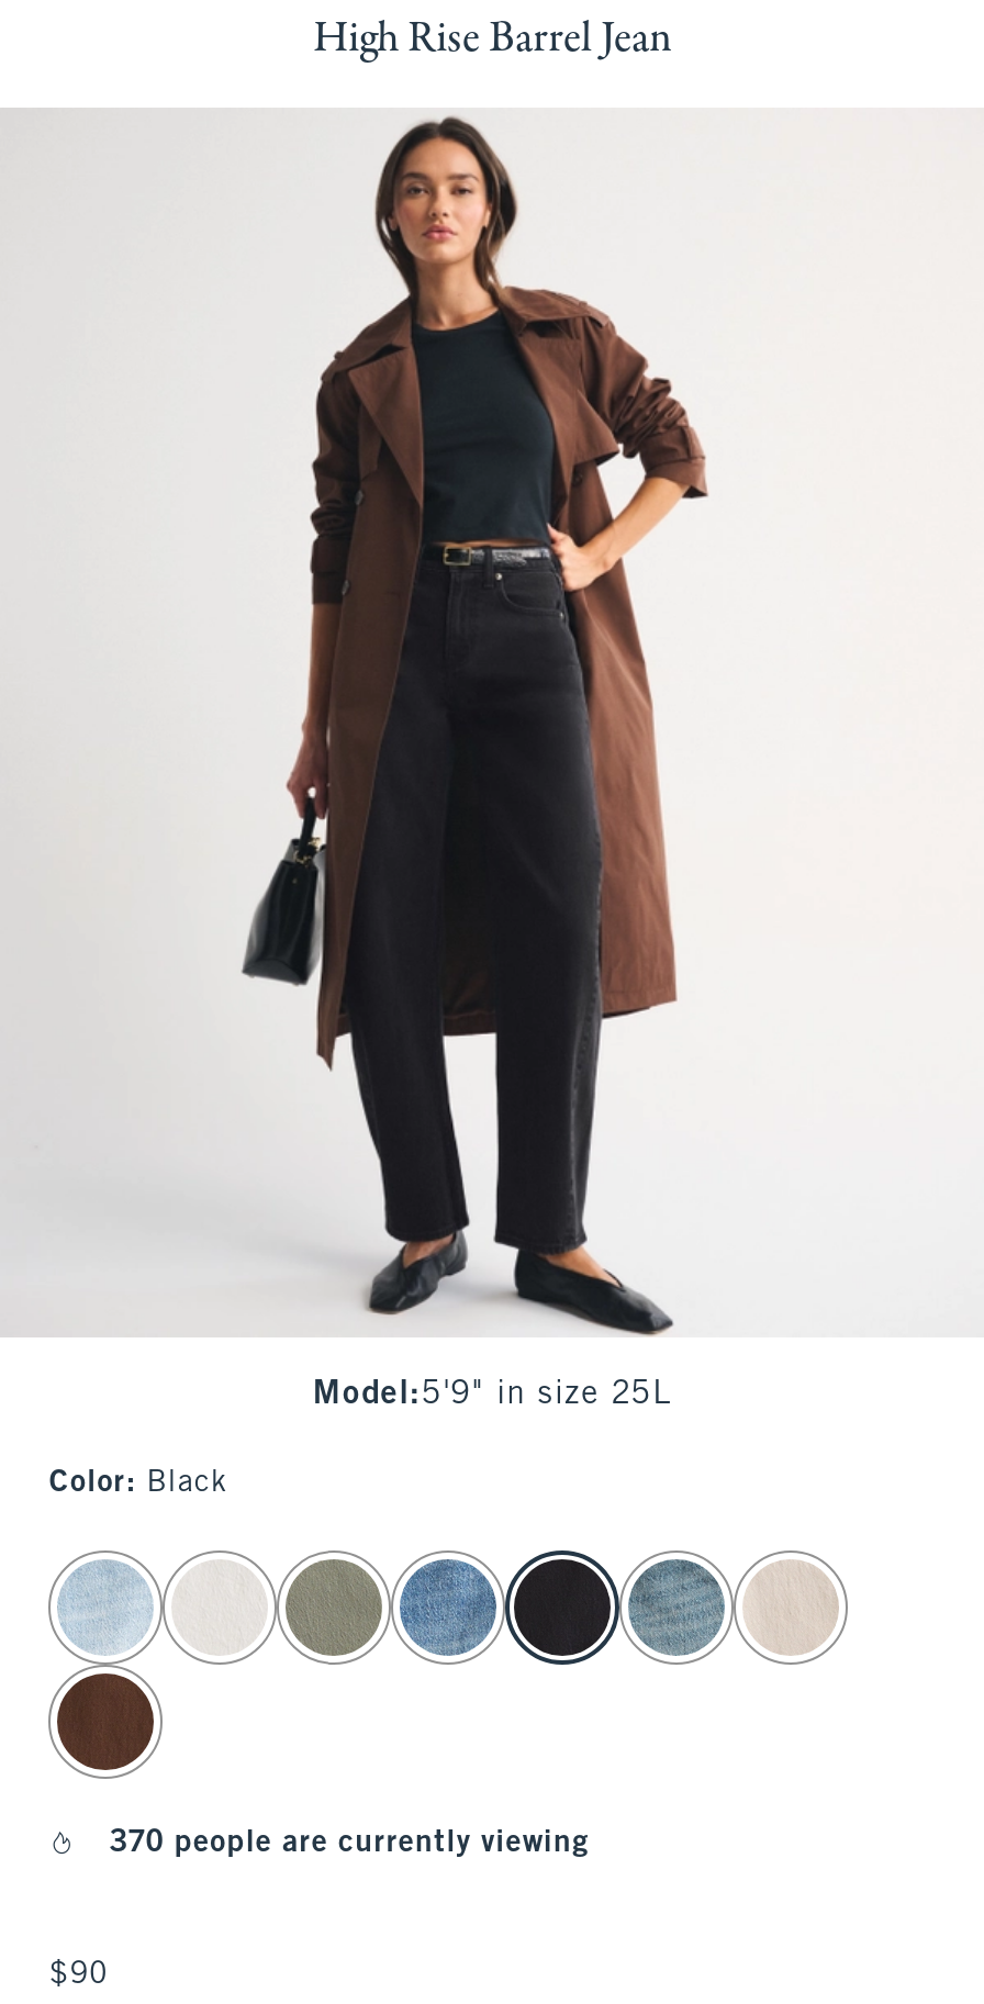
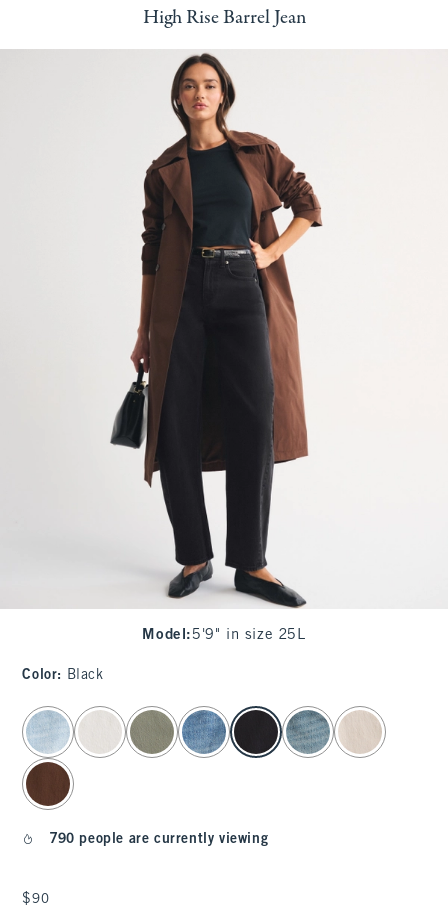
- 370 people are currently viewing
+ 790 people are currently viewing
